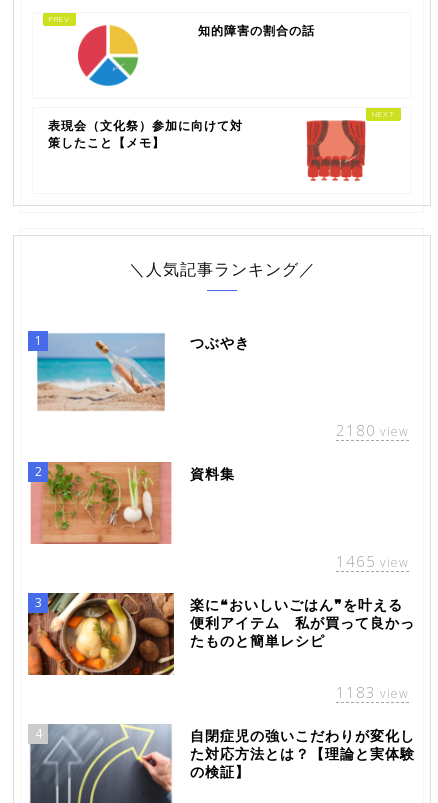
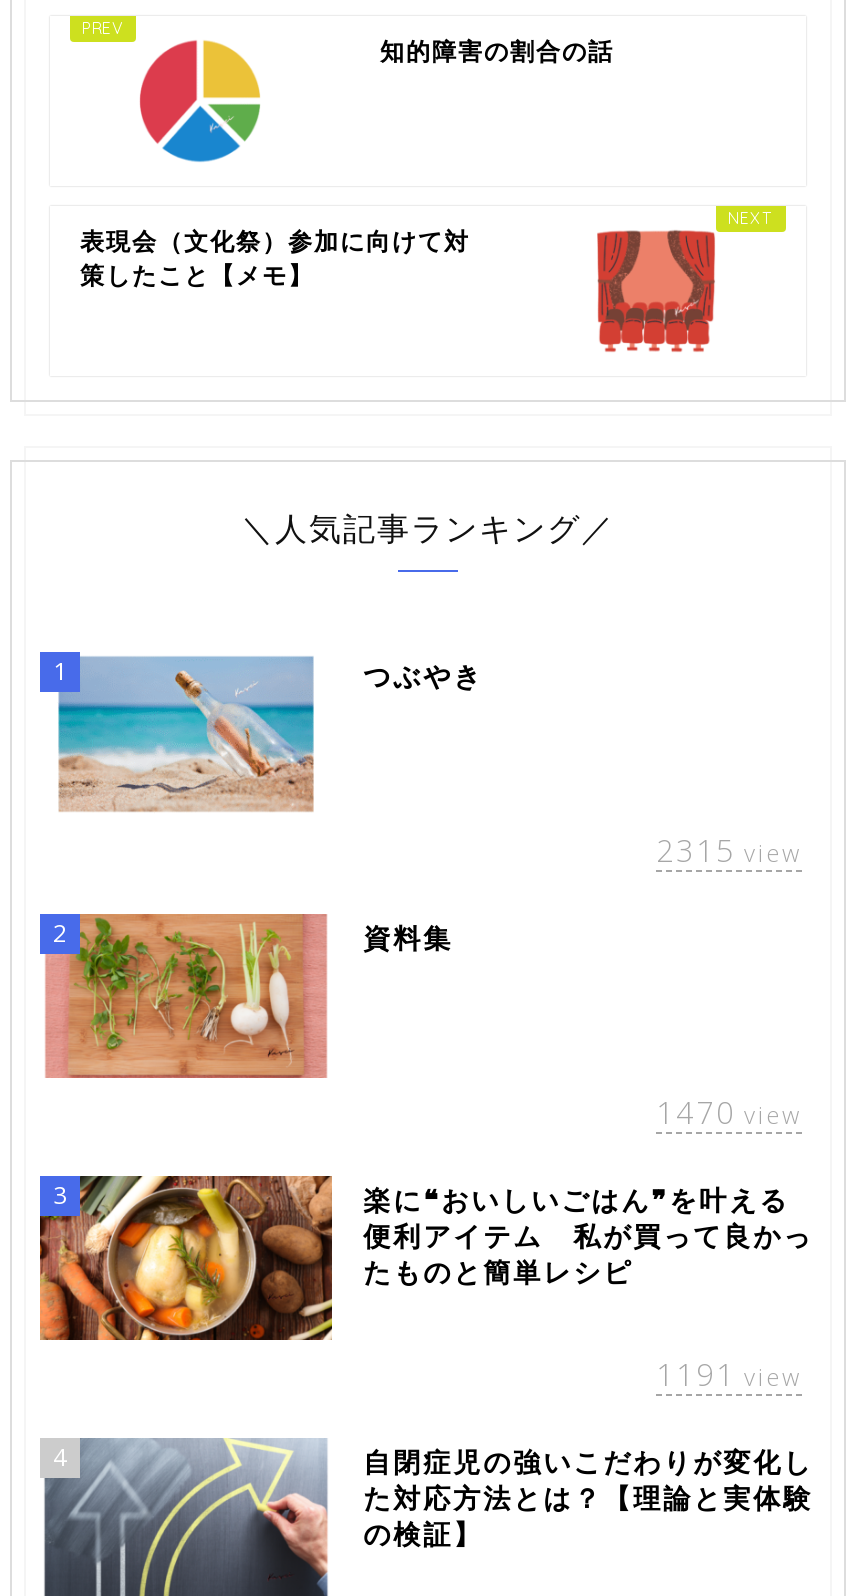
- 2180 view
+ 2315 view

- 1465 view
+ 1470 view

- 1183 view
+ 1191 view
